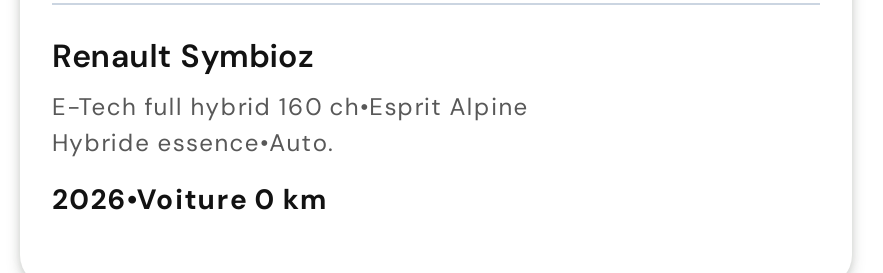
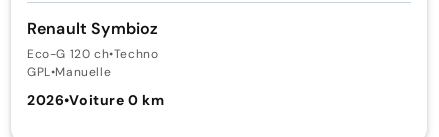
- E-Tech full hybrid 160 ch•Esprit Alpine
- Hybride essence•Auto.
+ Eco-G 120 ch•Techno
+ GPL•Manuelle
